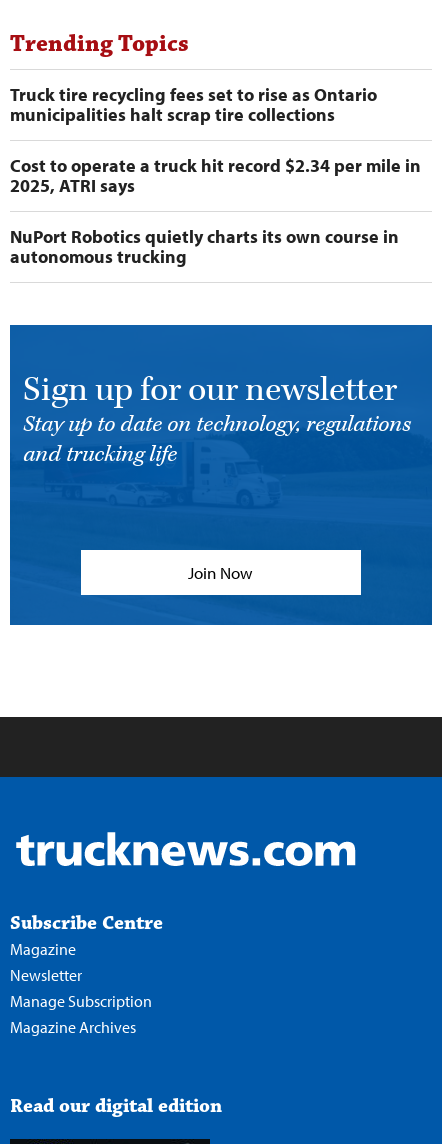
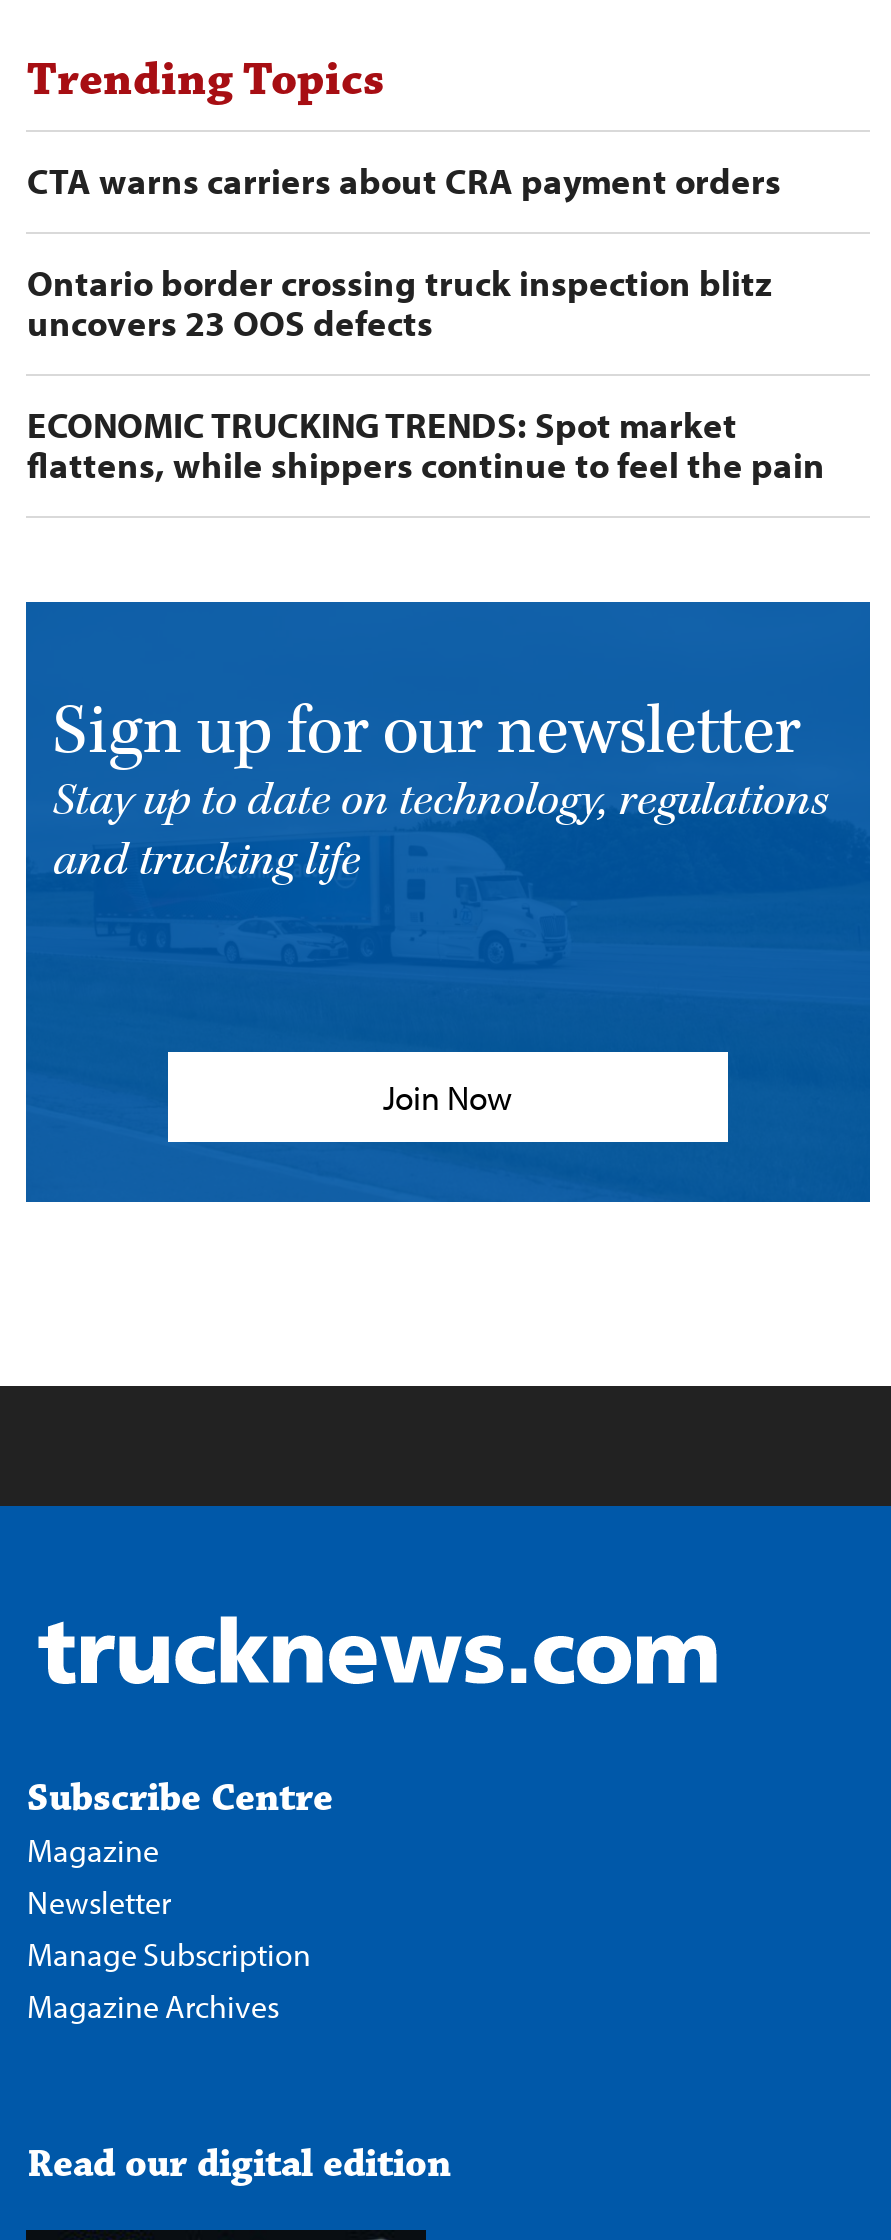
- Truck tire recycling fees set to rise as Ontario
- municipalities halt scrap tire collections
+ CTA warns carriers about CRA payment orders

- Cost to operate a truck hit record $2.34 per mile in
- 2025, ATRI says
+ Ontario border crossing truck inspection blitz
+ uncovers 23 OOS defects

- NuPort Robotics quietly charts its own course in
- autonomous trucking
+ ECONOMIC TRUCKING TRENDS: Spot market
+ flattens, while shippers continue to feel the pain
